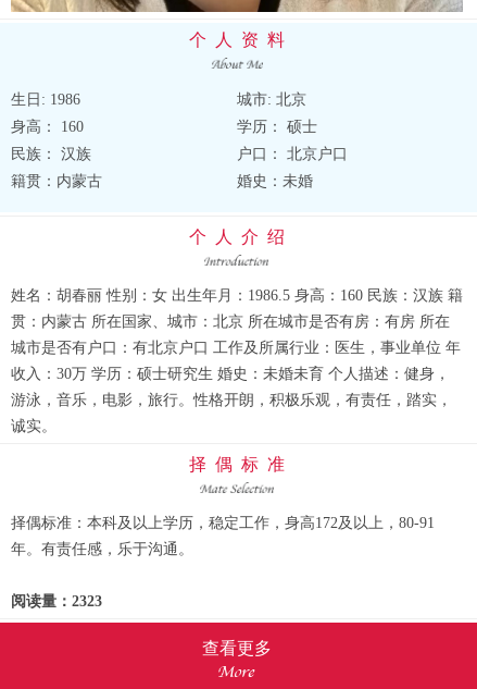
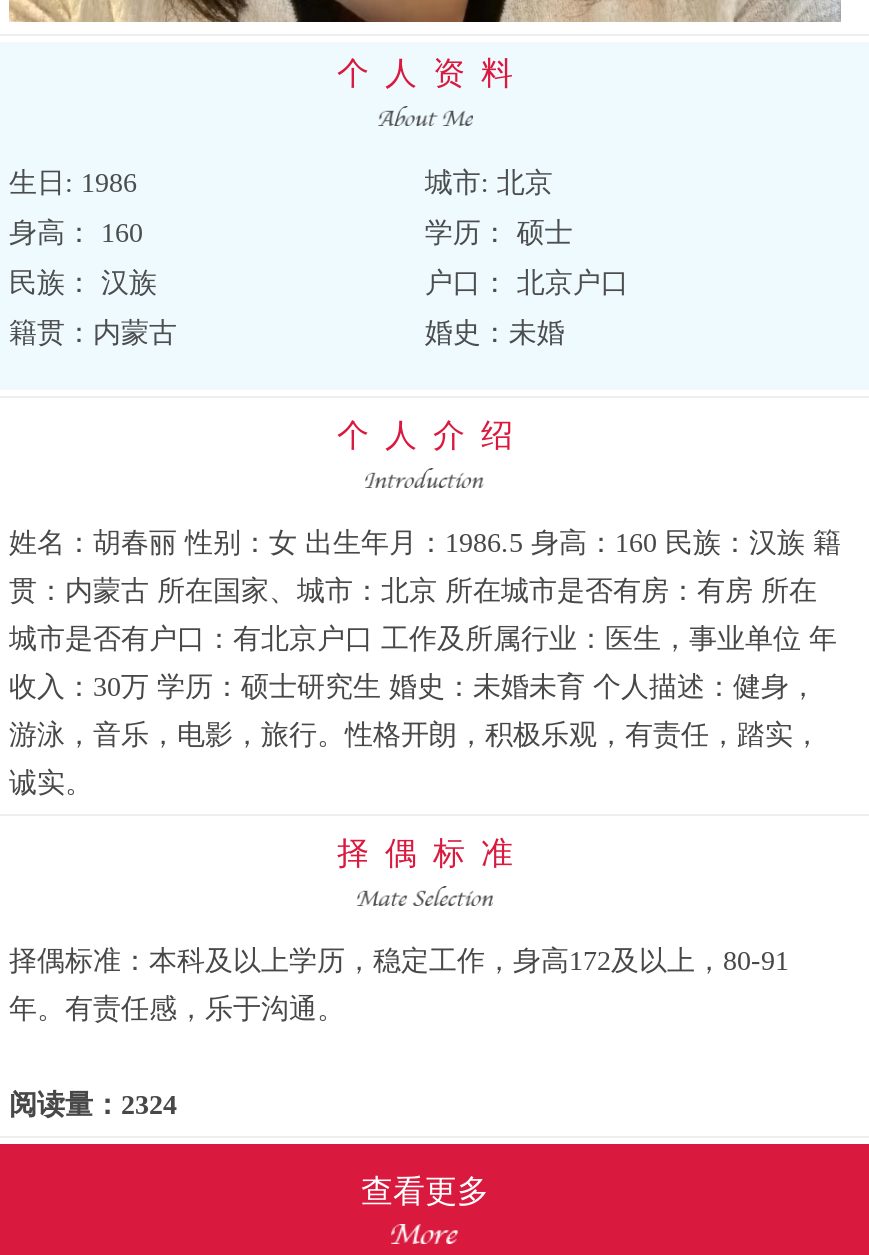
- 阅读量：2323
+ 阅读量：2324
